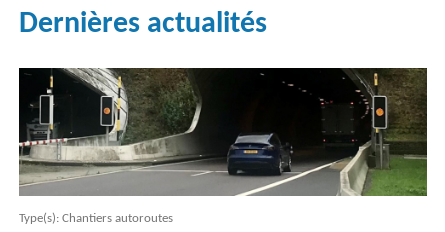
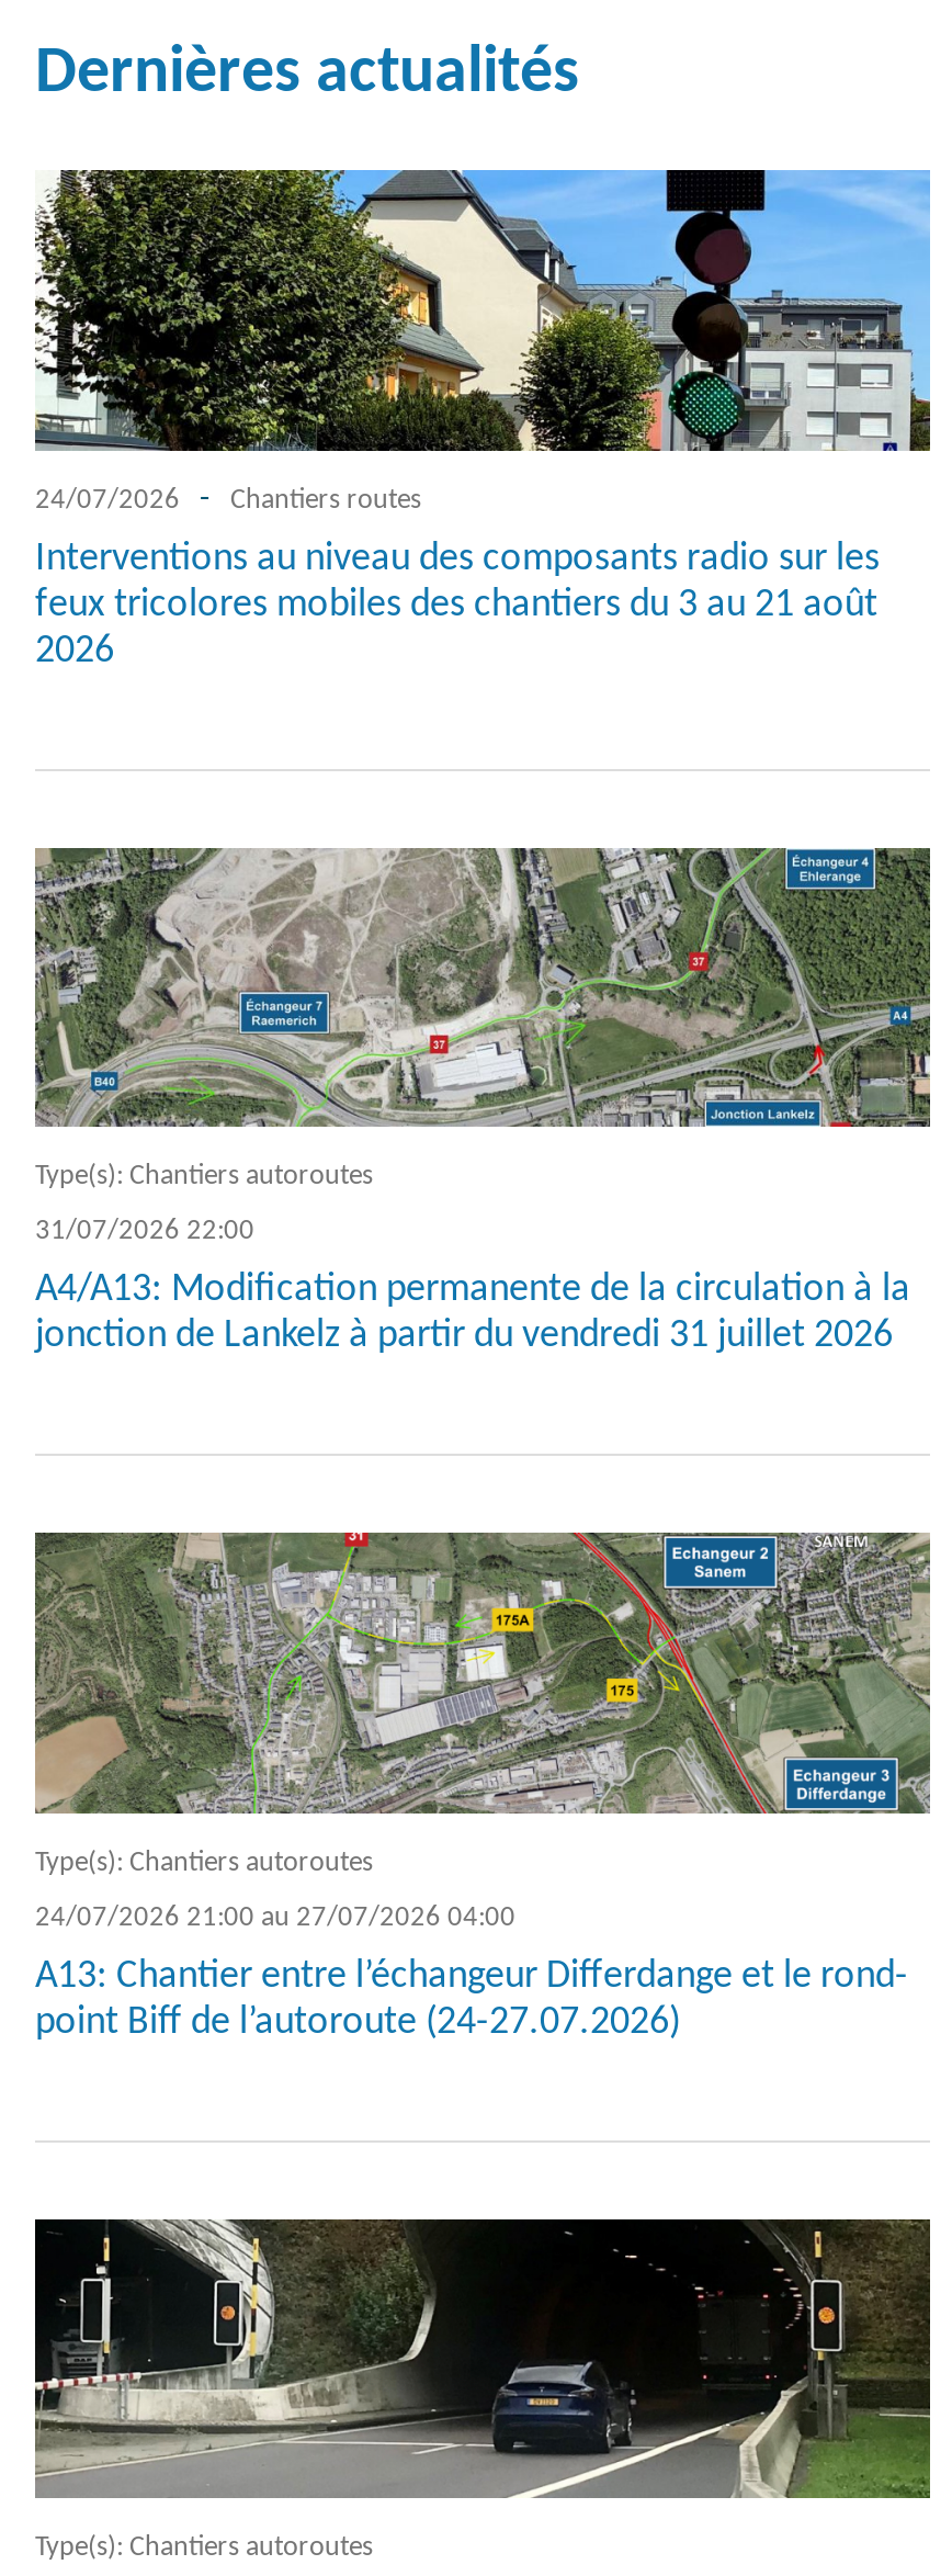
+ [image]
+ 24/07/2026
+ Chantiers routes

+ [image]
+ Type(s): Chantiers autoroutes

+ [image]
+ Type(s): Chantiers autoroutes

+ Interventions au niveau des composants radio sur les
+ feux tricolores mobiles des chantiers du 3 au 21 août
+ 2026

+ A4/A13: Modification permanente de la circulation à la
+ jonction de Lankelz à partir du vendredi 31 juillet 2026

+ 31/07/2026 22:00

+ A13: Chantier entre l’échangeur Differdange et le rond-
+ point Biff de l’autoroute (24-27.07.2026)

+ 24/07/2026 21:00 au 27/07/2026 04:00
